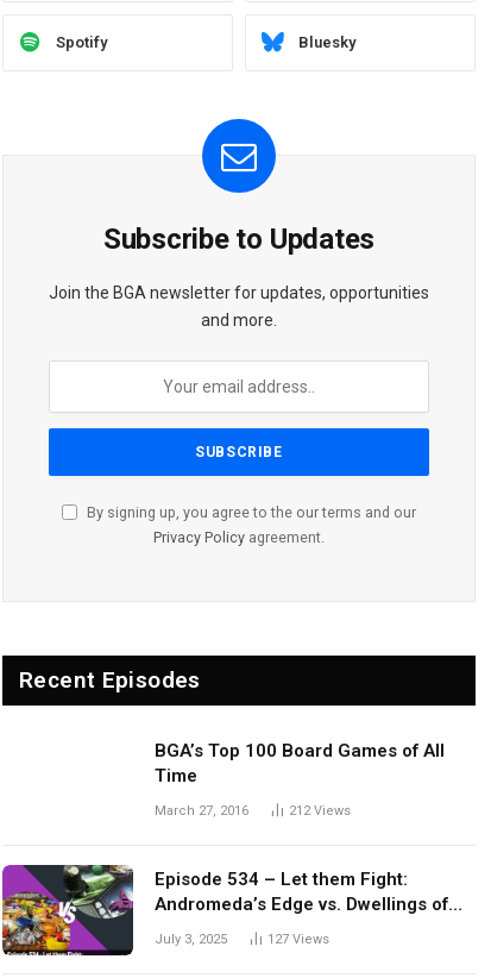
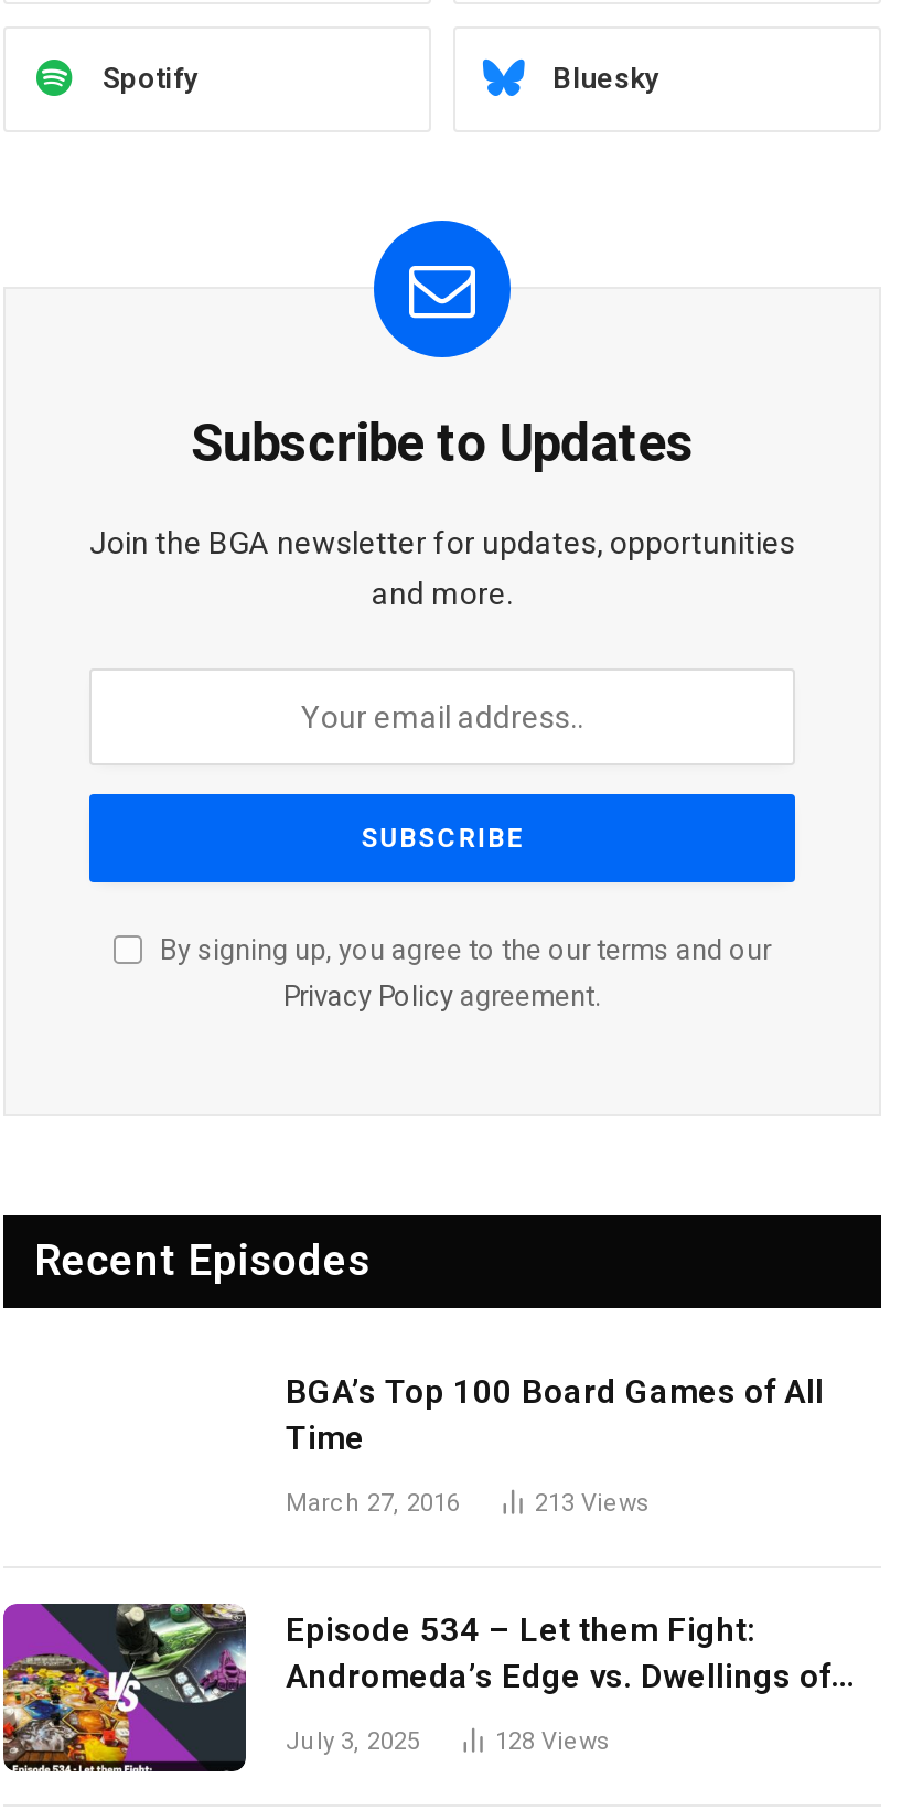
- 212 Views
+ 213 Views

- 127 Views
+ 128 Views
